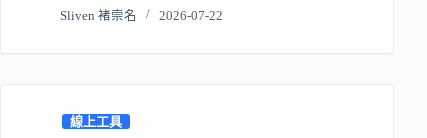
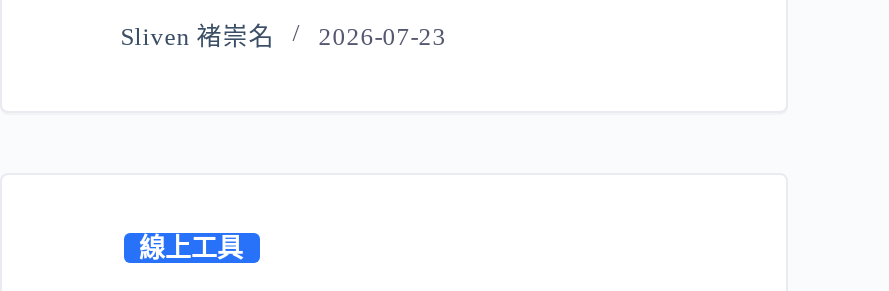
- Sliven 褚崇名 2026-07-22
+ Sliven 褚崇名 2026-07-23
